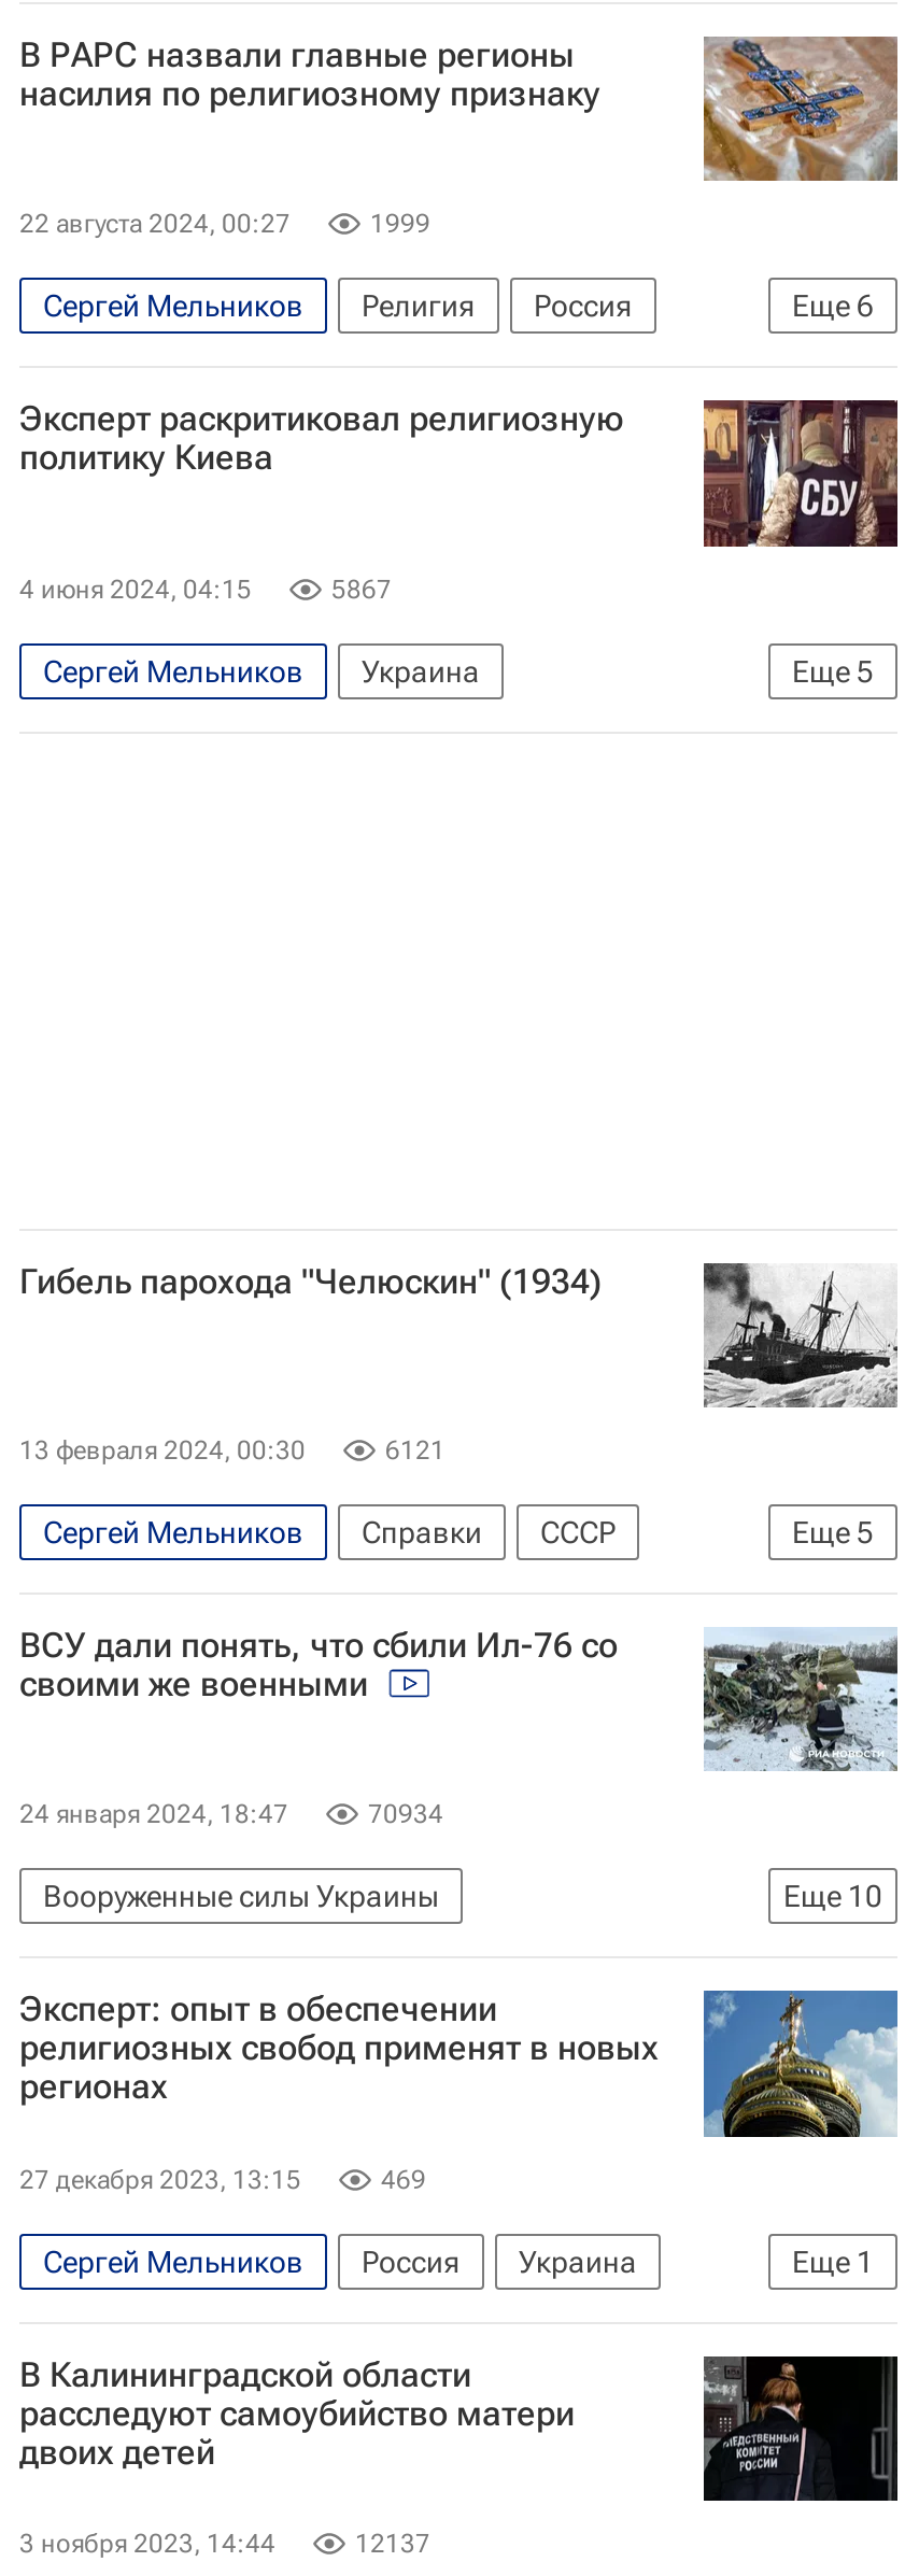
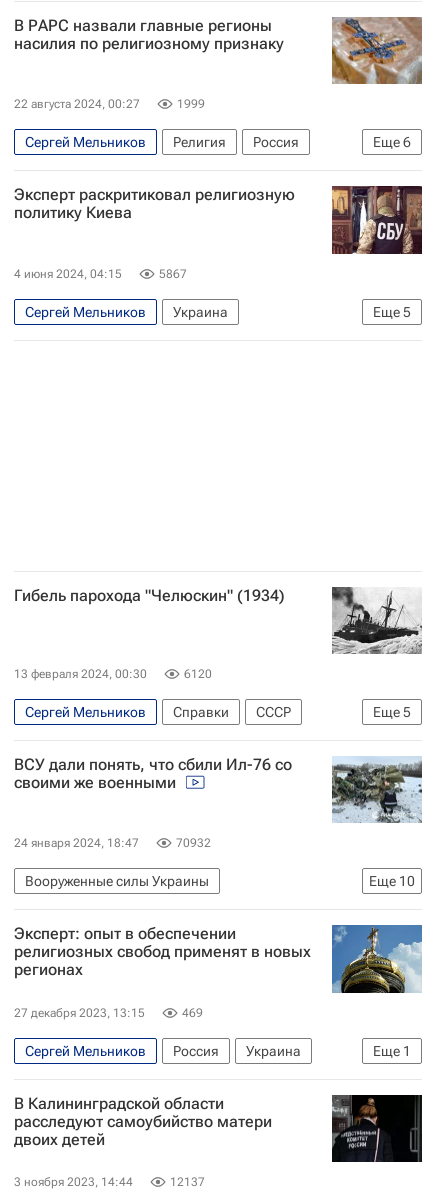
- 6121
+ 6120

- 70934
+ 70932
